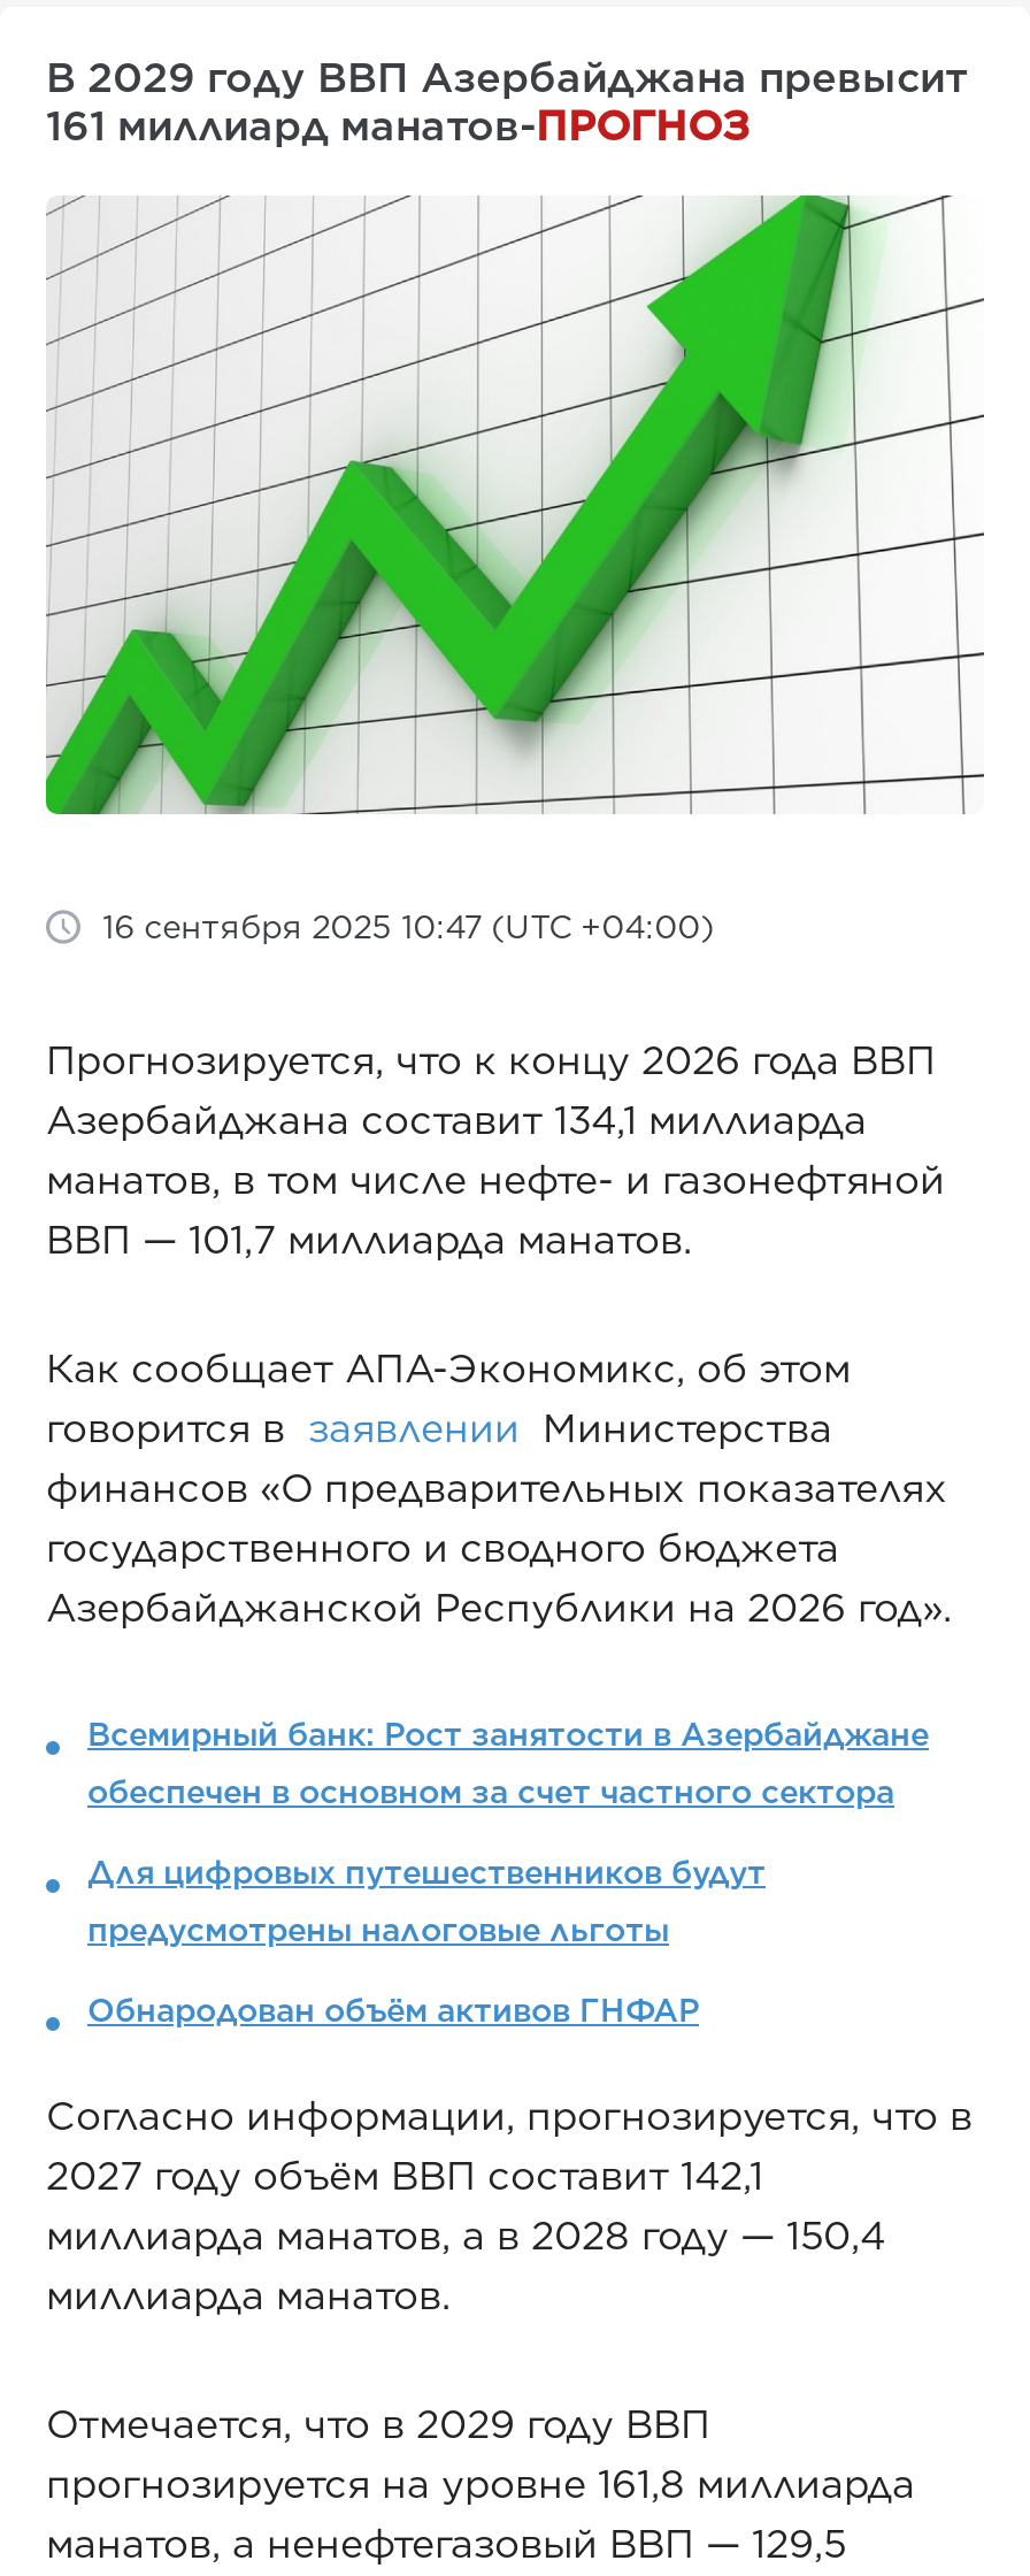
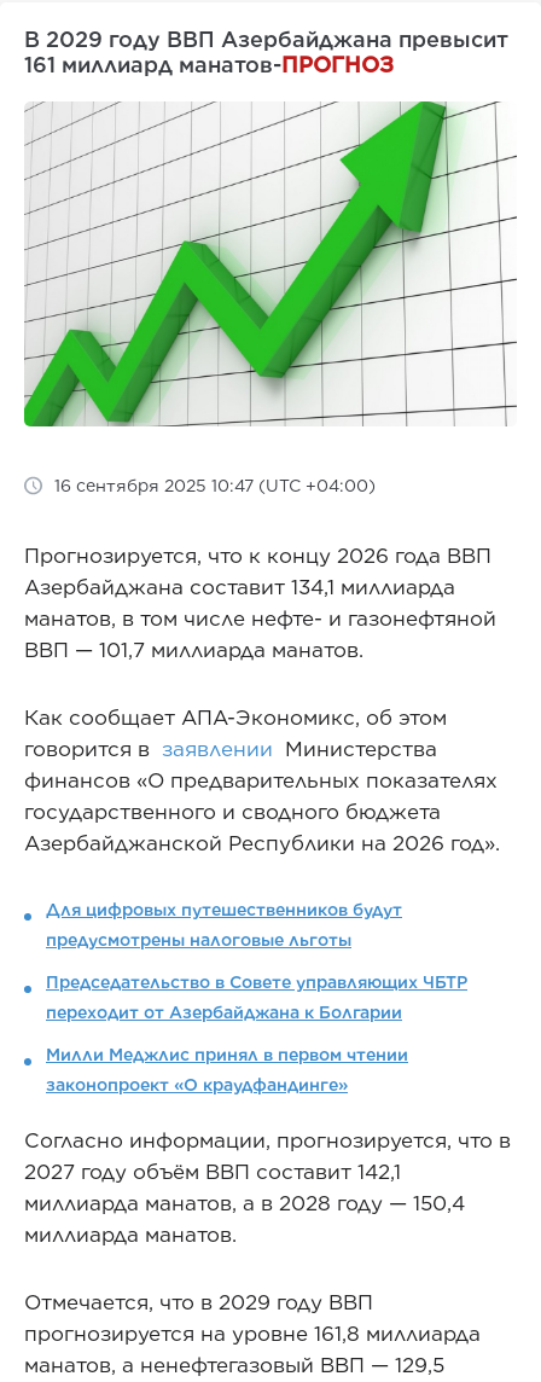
- Всемирный банк: Рост занятости в Азербайджане
- обеспечен в основном за счет частного сектора

moved up: Для цифровых путешественников будут | предусмотрены налоговые льготы

- Обнародован объём активов ГНФАР
+ Председательство в Совете управляющих ЧБТР
+ переходит от Азербайджана к Болгарии
+ Милли Меджлис принял в первом чтении
+ законопроект «О краудфандинге»
